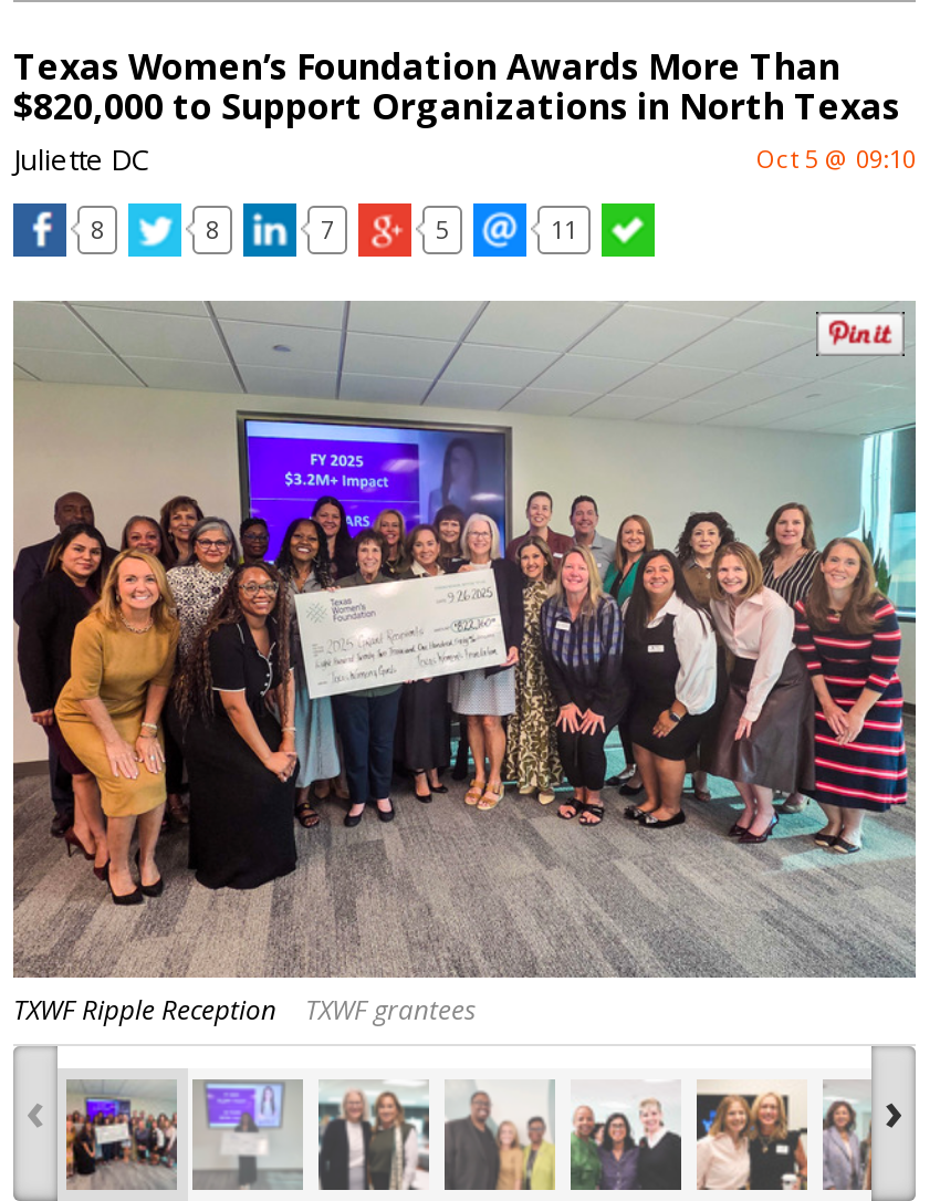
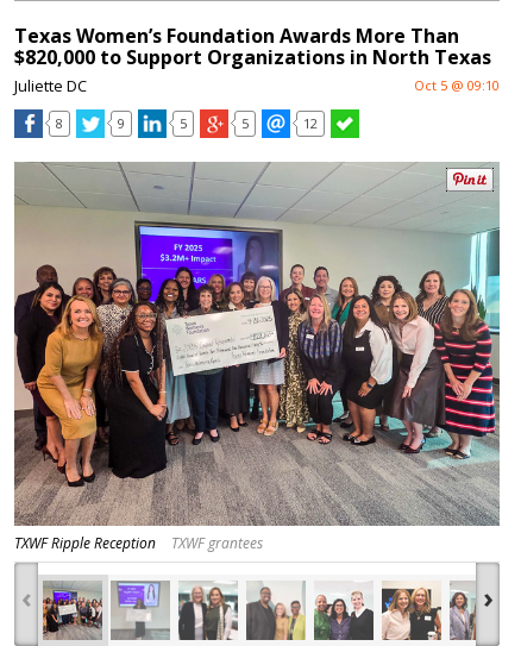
- 8
- 7
+ 9

- 11
+ 5
+ 12
